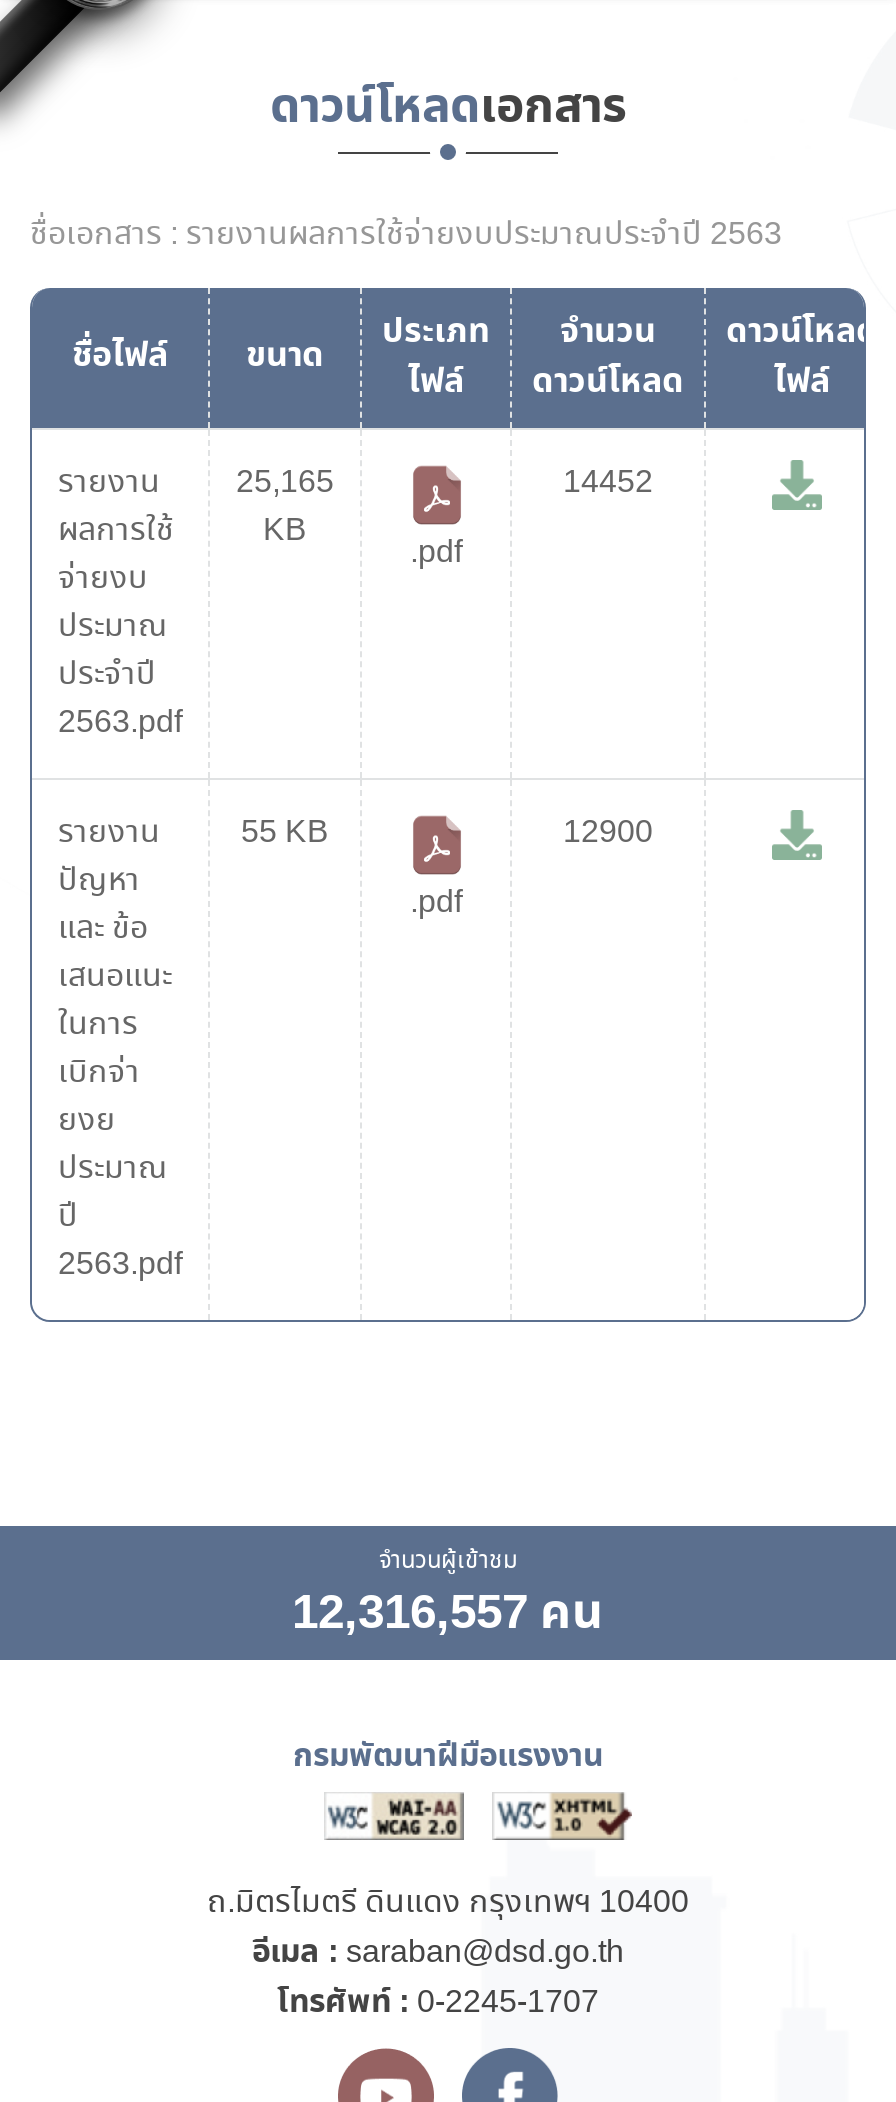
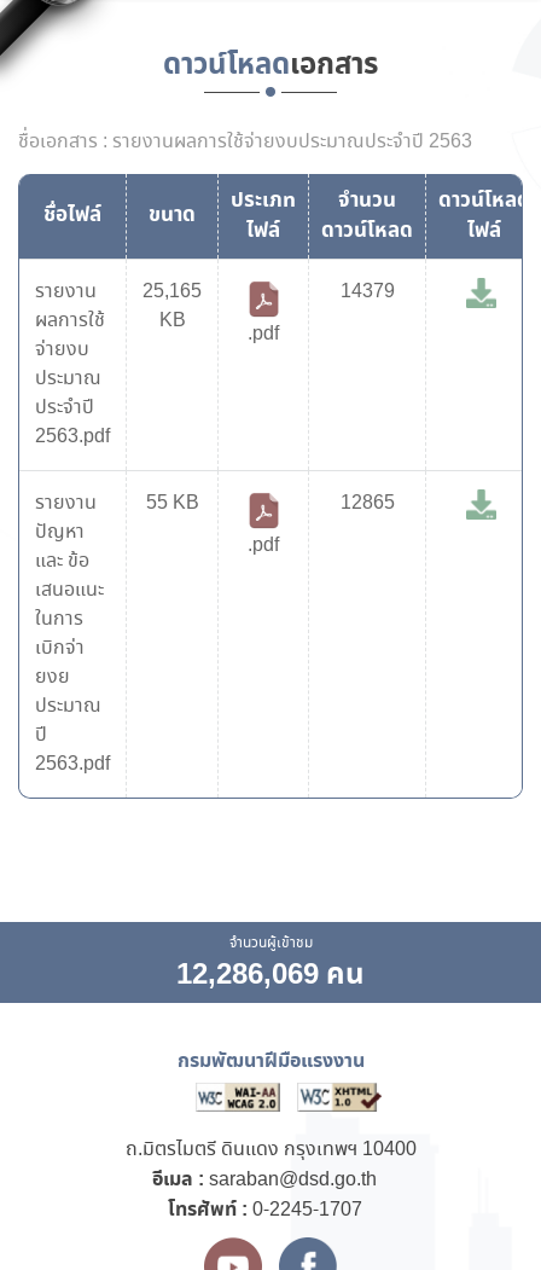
- 14452
+ 14379

- 12900
+ 12865

- 12,316,557 คน
+ 12,286,069 คน
